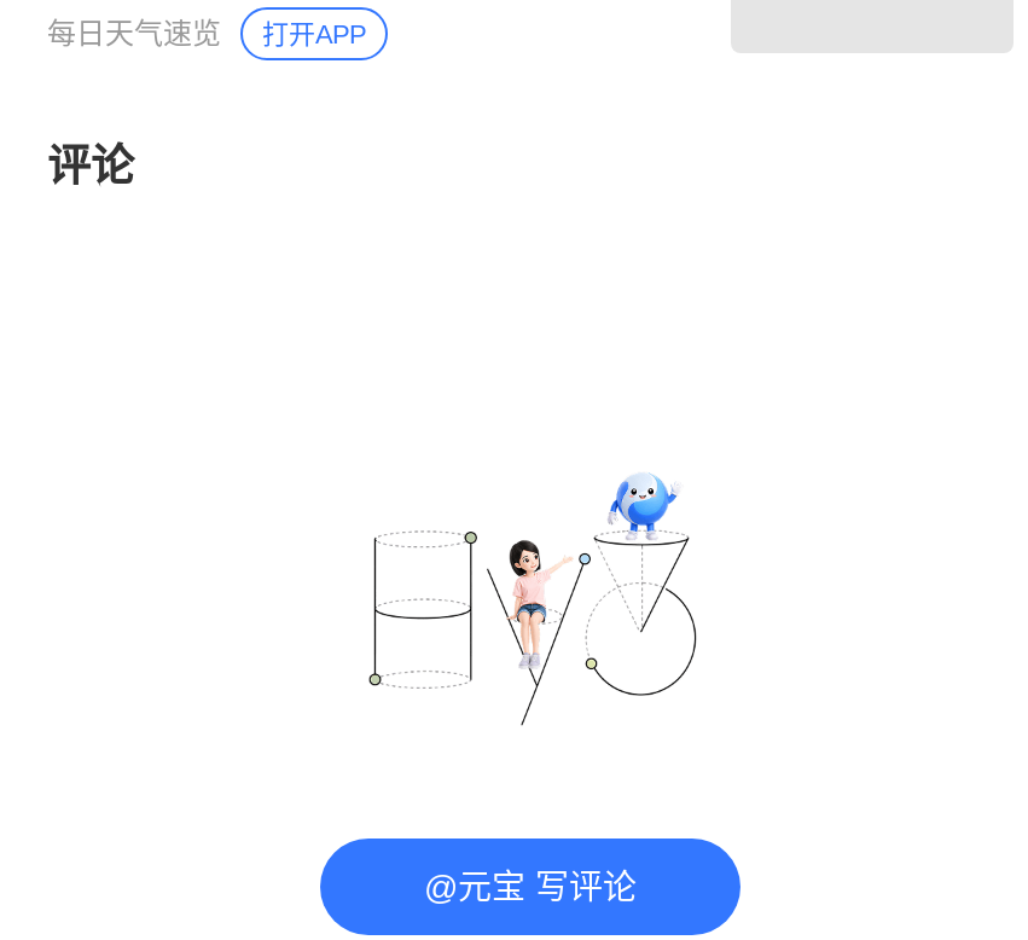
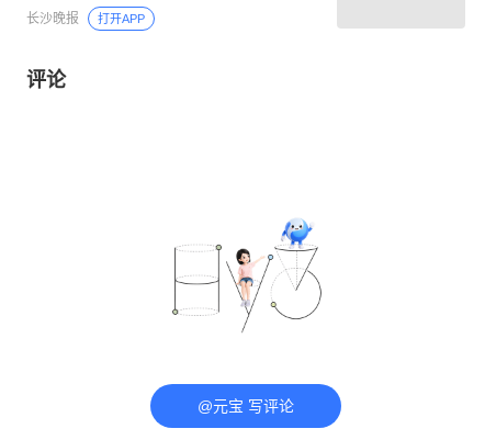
- 每日天气速览
+ 长沙晚报
